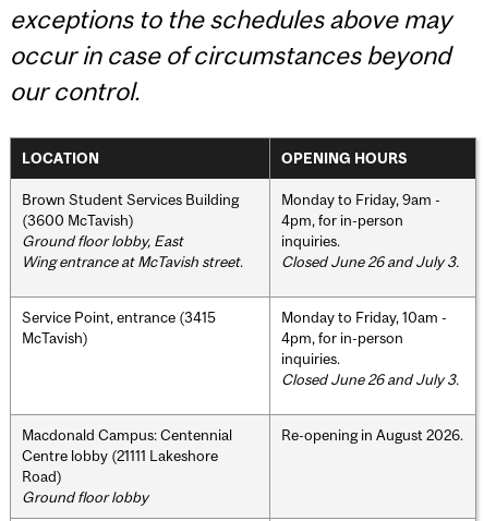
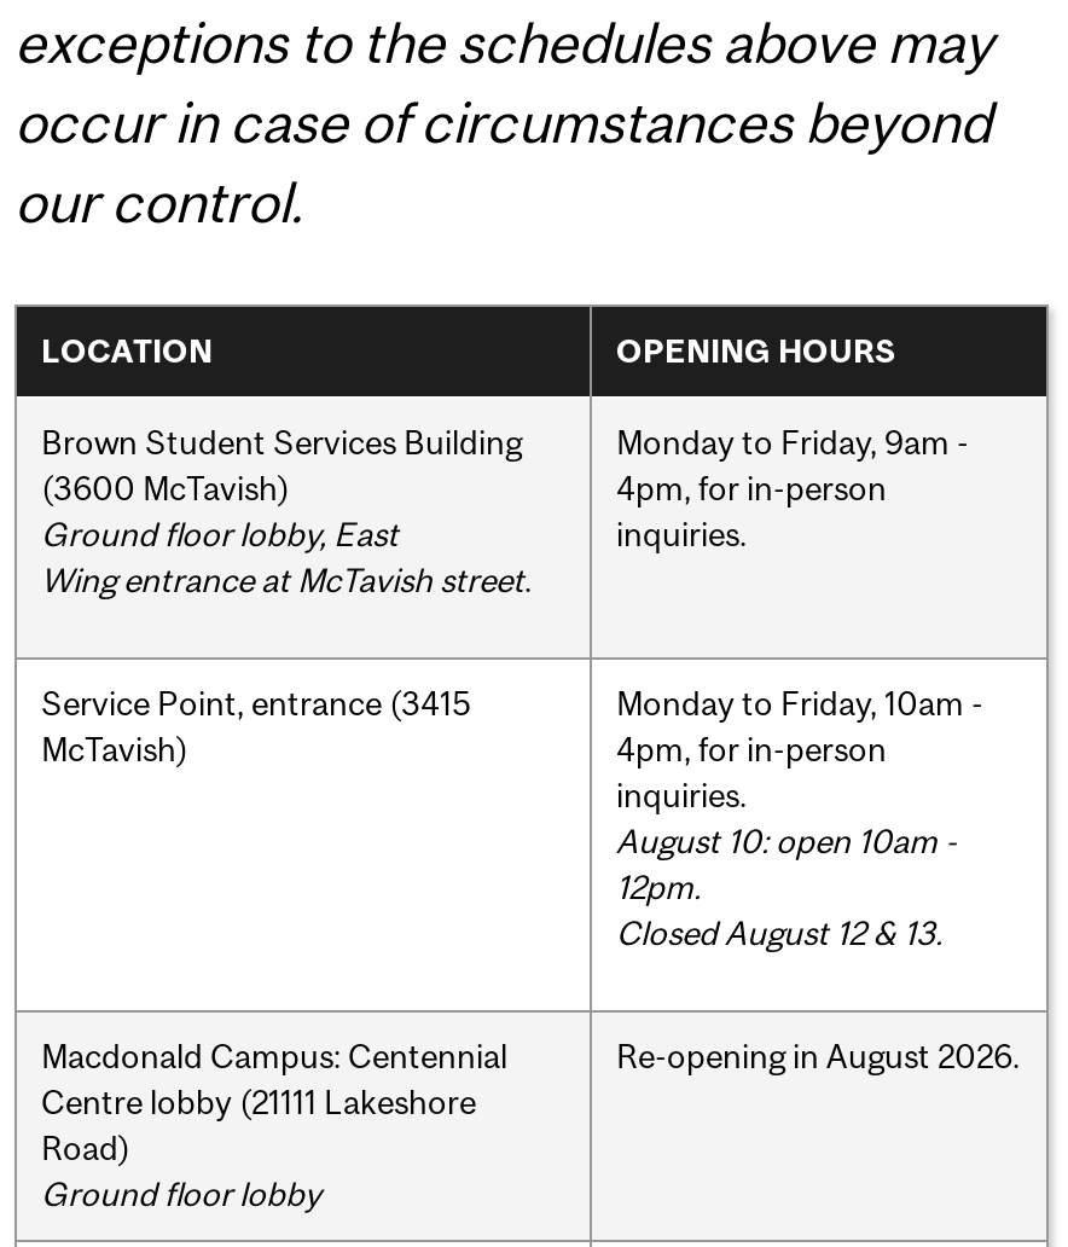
- Closed June 26 and July 3.

- Closed June 26 and July 3.
+ August 10: open 10am -
+ 12pm.
+ Closed August 12 & 13.
